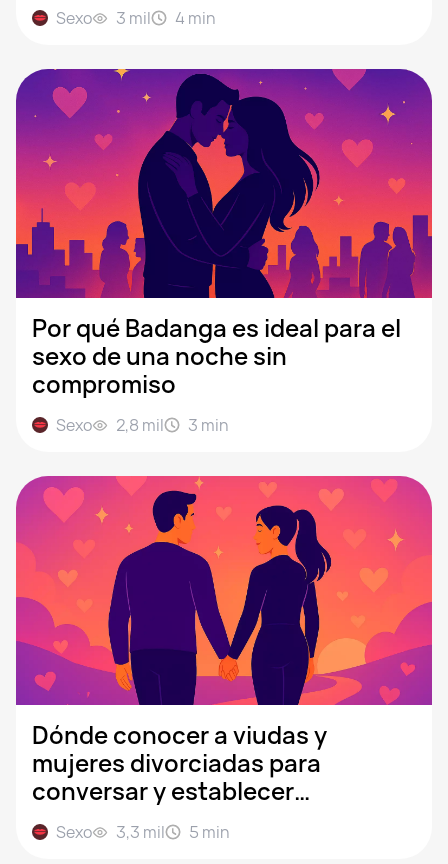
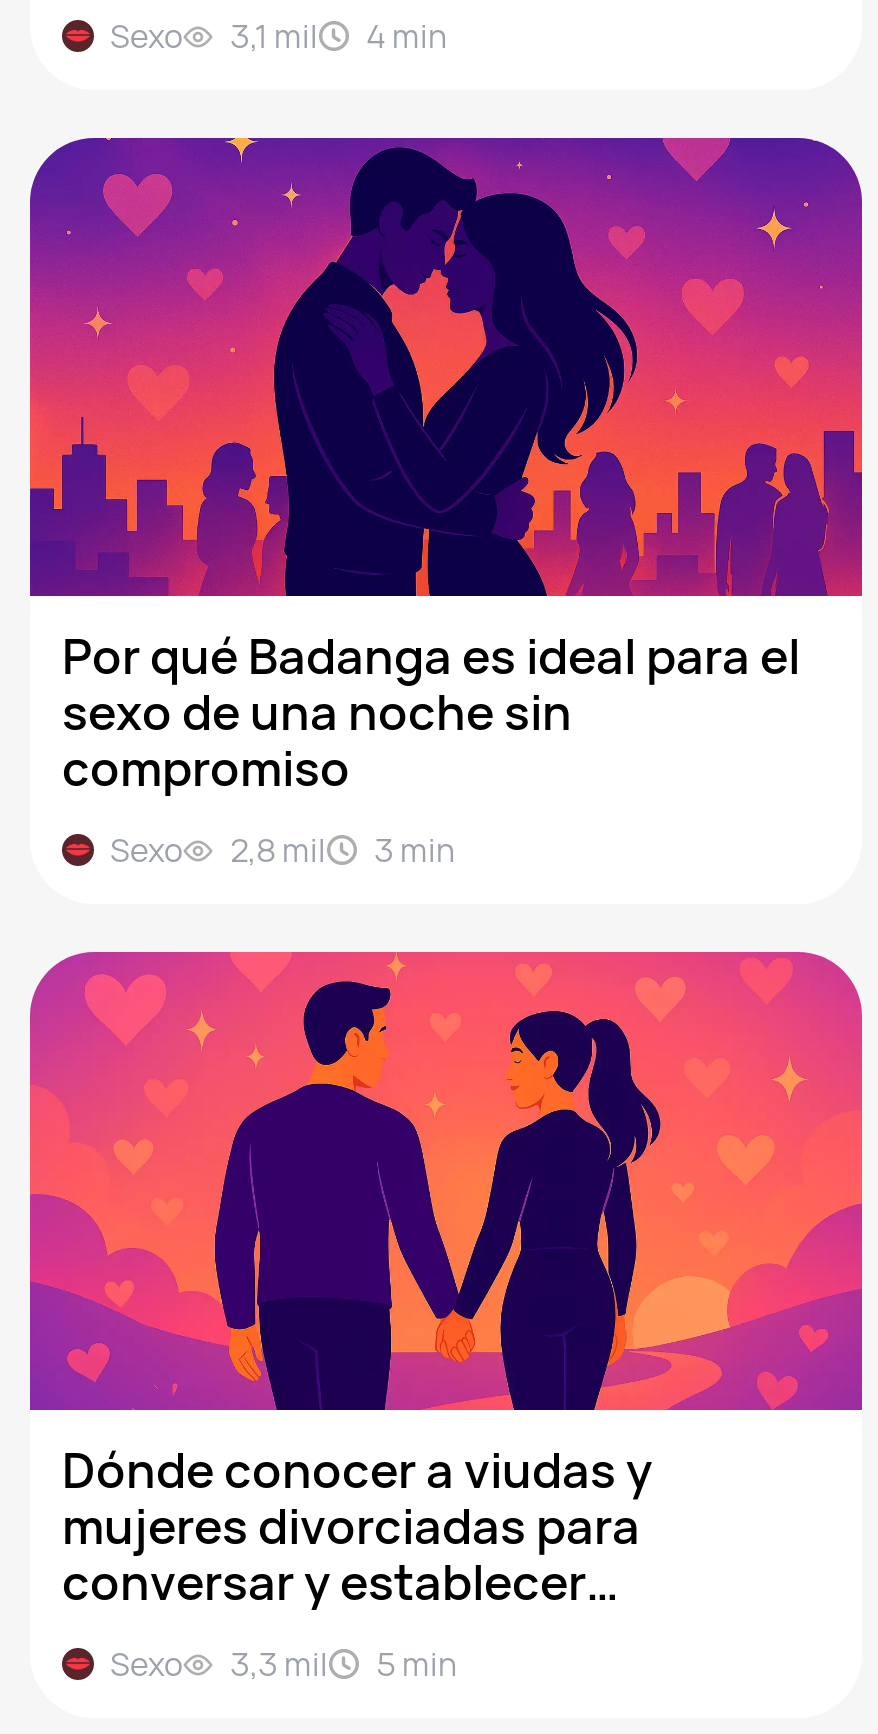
- Sexo 3 mil 4 min
+ Sexo 3,1 mil 4 min
